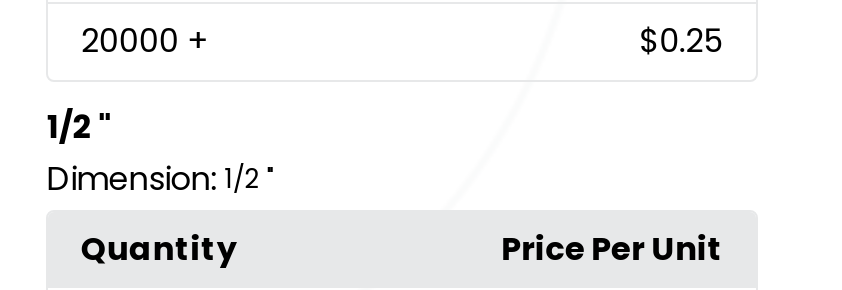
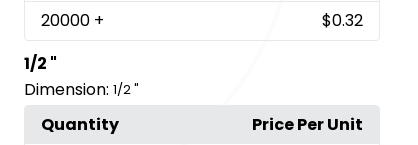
- $0.25
+ $0.32
